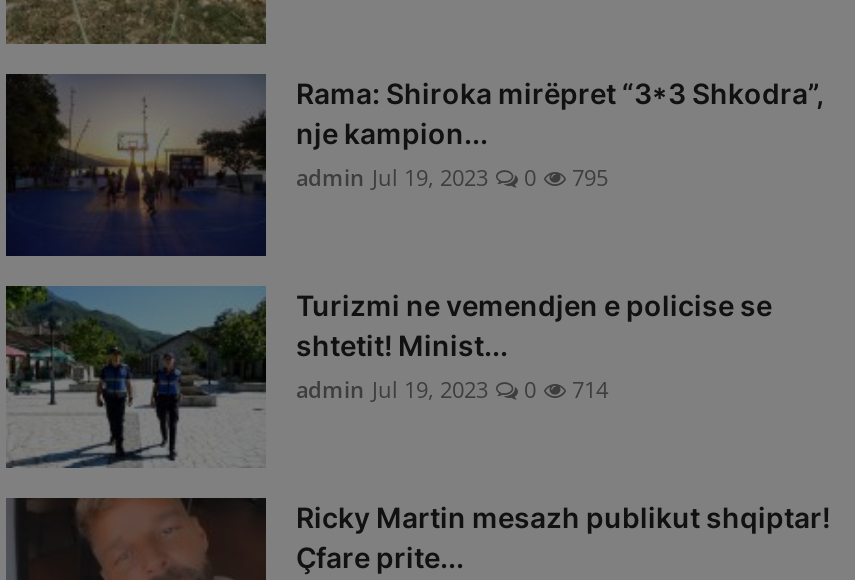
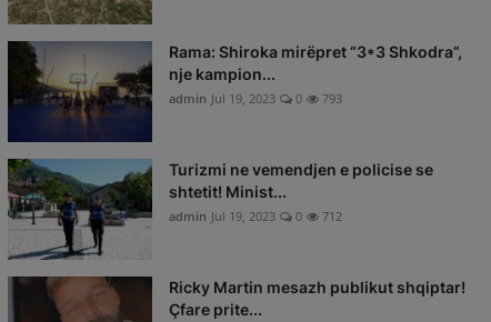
- admin Jul 19, 2023 0 795
+ admin Jul 19, 2023 0 793

- admin Jul 19, 2023 0 714
+ admin Jul 19, 2023 0 712
